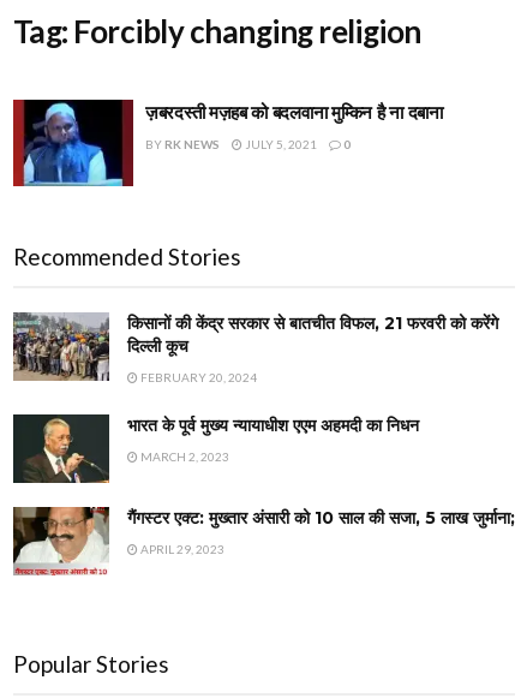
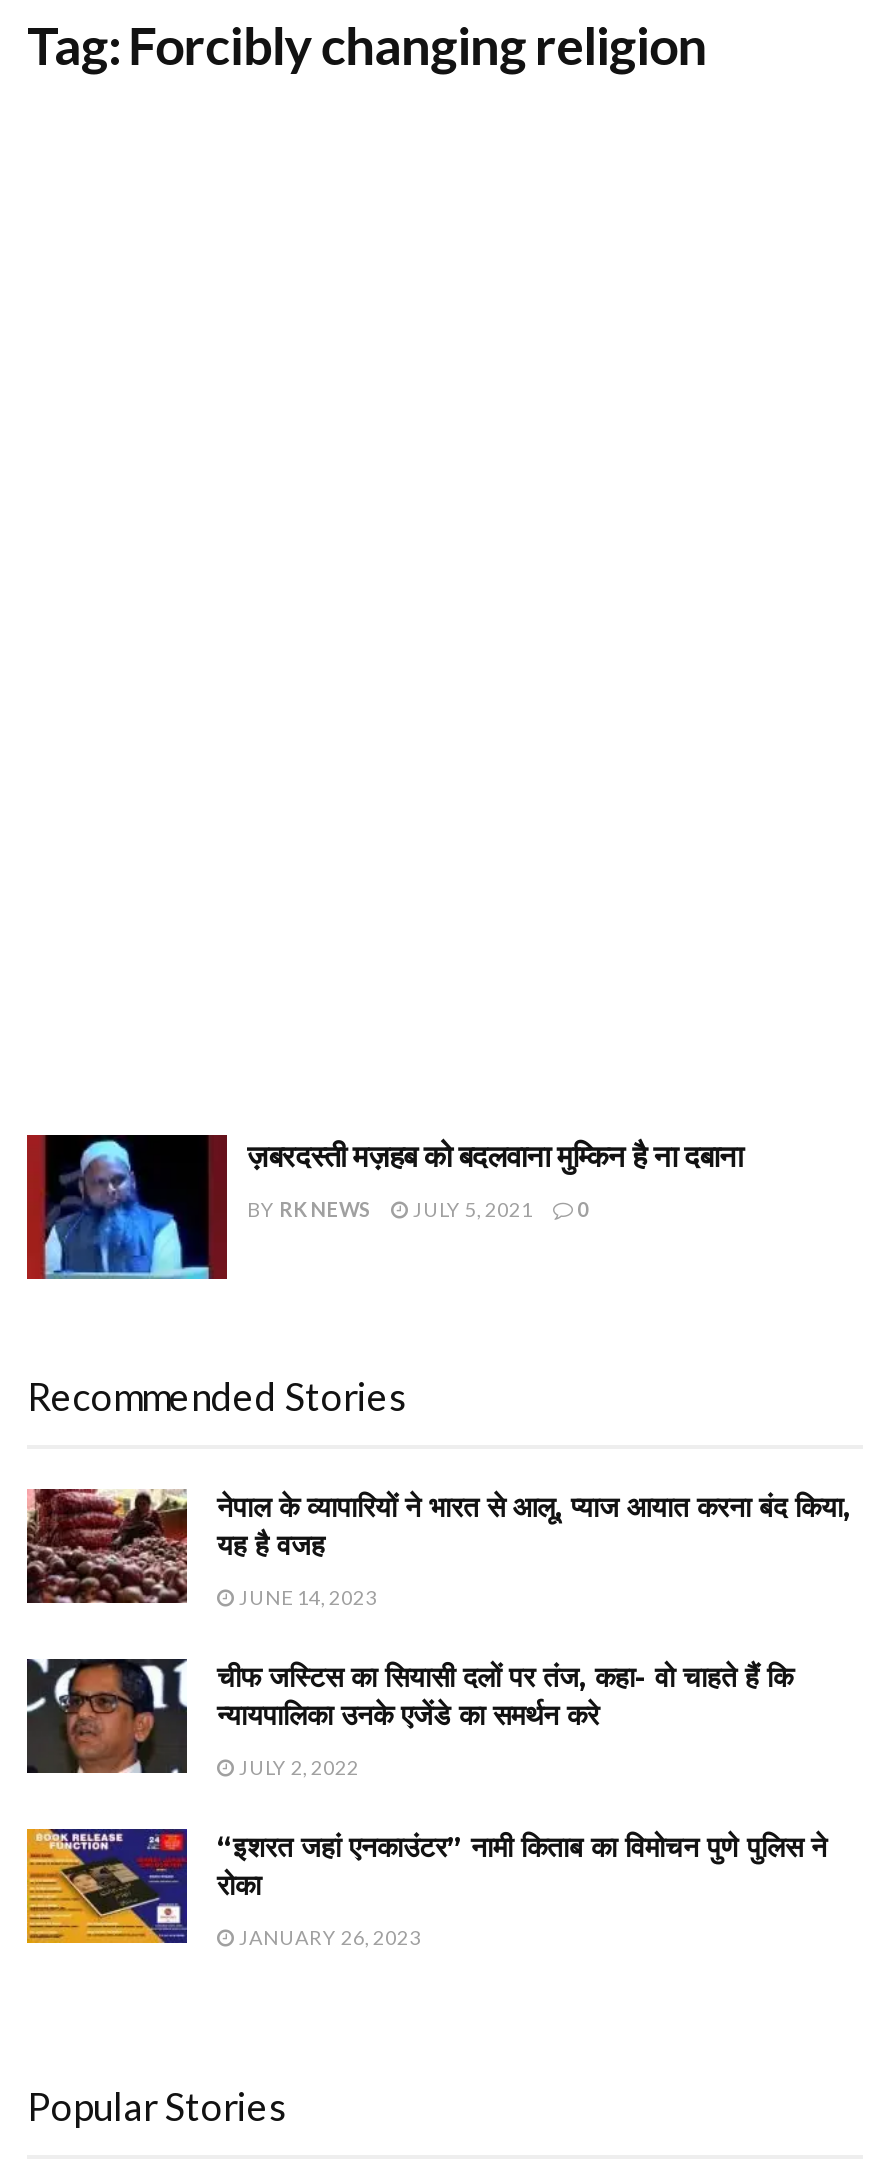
- [image]
- किसानों की केंद्र सरकार से बातचीत विफल, 21 फरवरी को करेंगे
- दिल्ली कूच
+ [image]
+ नेपाल के व्यापारियों ने भारत से आलू, प्याज आयात करना बंद किया,
+ यह है वजह

- FEBRUARY 20, 2024
+ JUNE 14, 2023

- [image]
- भारत के पूर्व मुख्य न्यायाधीश एएम अहमदी का निधन
+ [image]
+ चीफ जस्टिस का सियासी दलों पर तंज, कहा- वो चाहते हैं कि
+ न्यायपालिका उनके एजेंडे का समर्थन करे

- MARCH 2, 2023
+ JULY 2, 2022

- [image]
- गैंगस्टर एक्ट: मुख्तार अंसारी को 10 साल की सजा, 5 लाख जुर्माना;
+ [image]
+ “इशरत जहां एनकाउंटर” नामी किताब का विमोचन पुणे पुलिस ने
+ रोका

- APRIL 29, 2023
+ JANUARY 26, 2023
